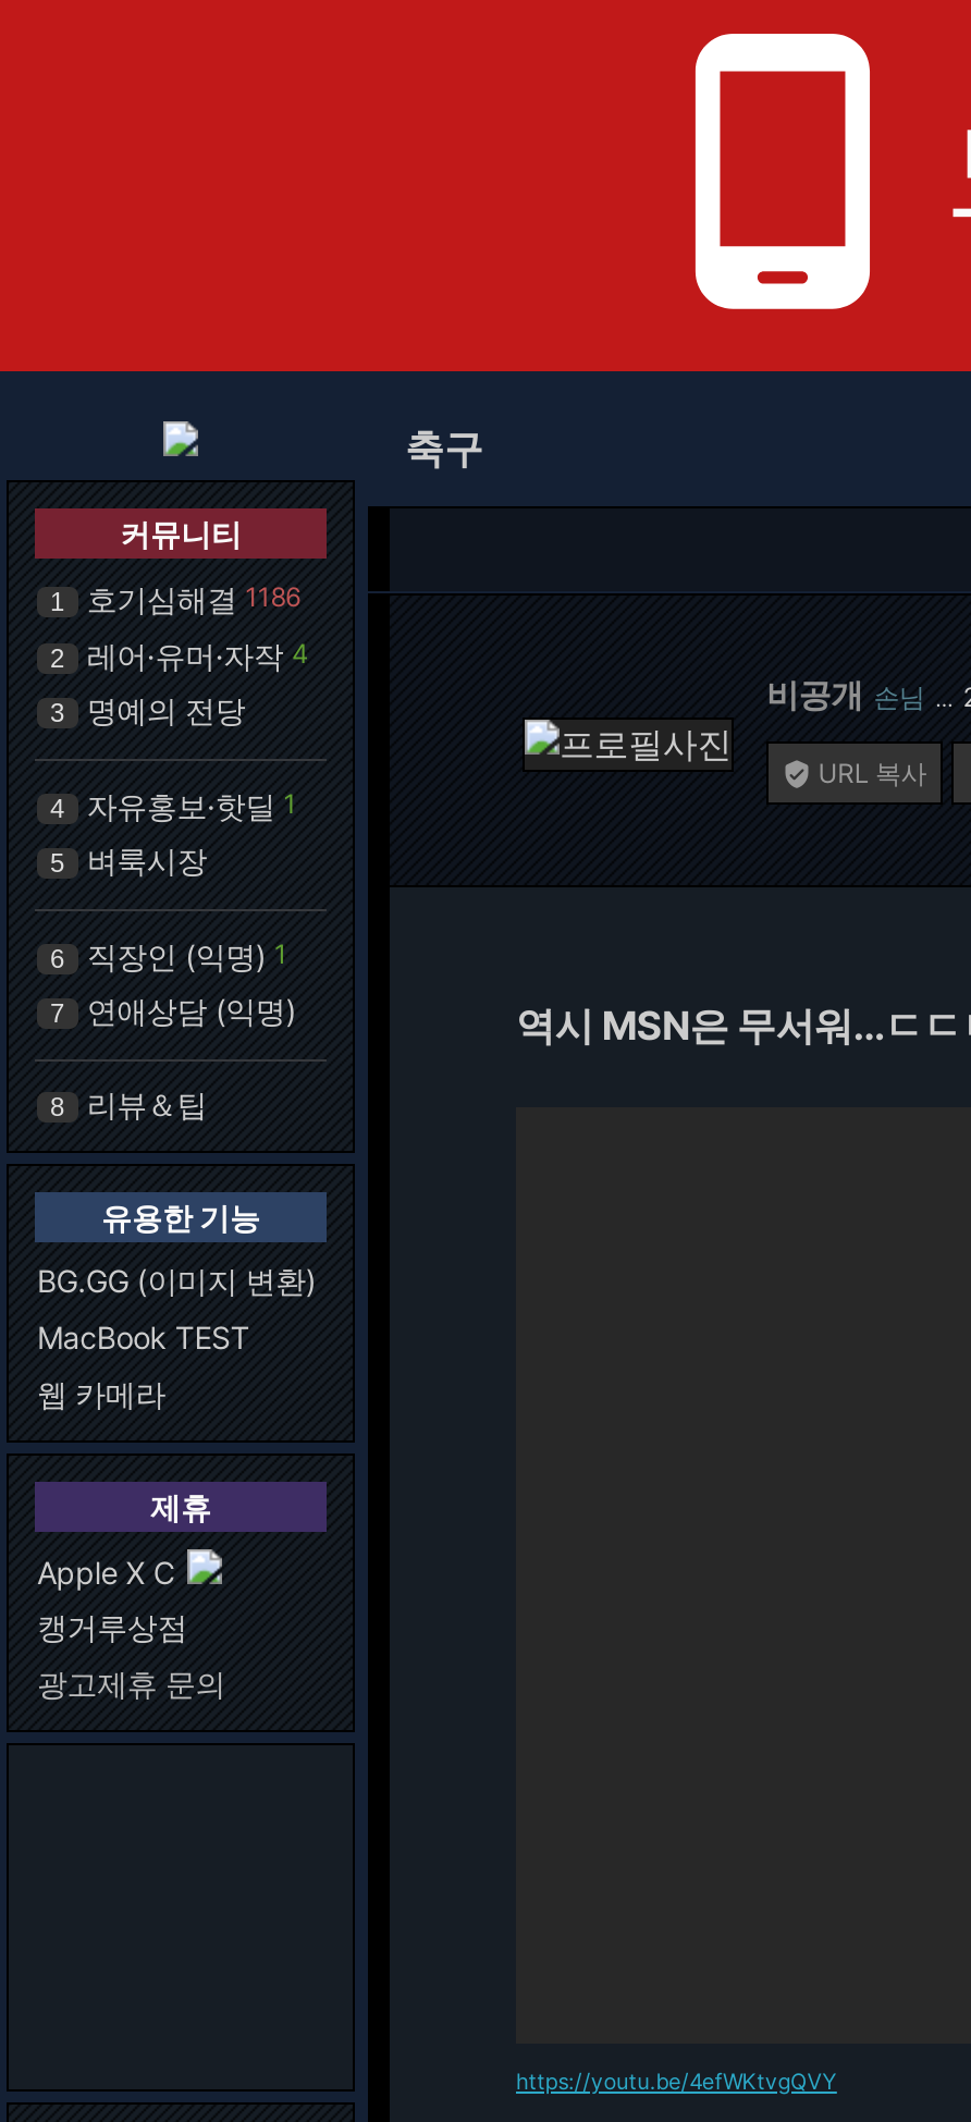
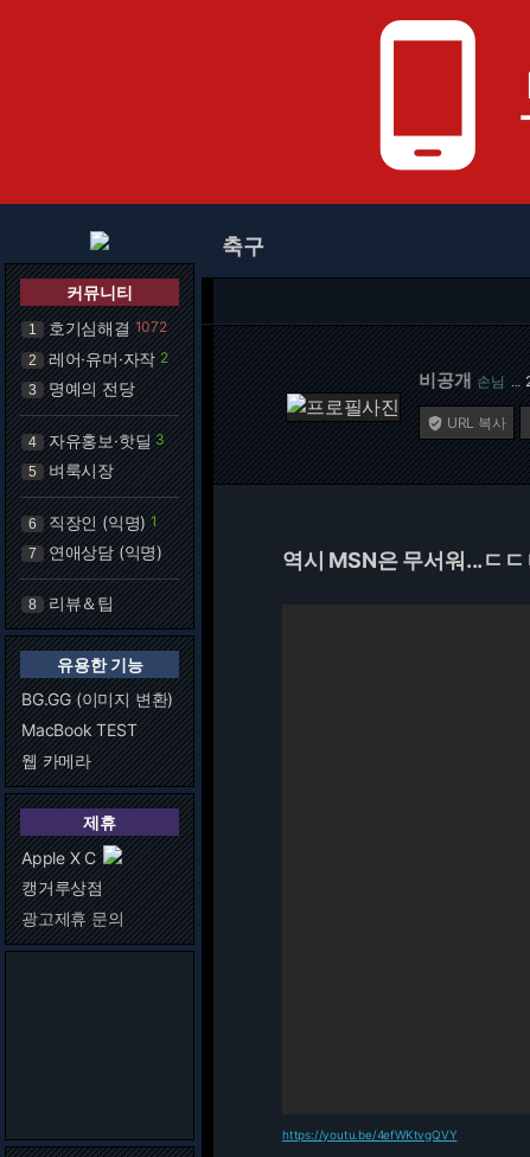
- 1 호기심해결 1186
+ 1 호기심해결 1072

- 레어·유머·자작 4
+ 레어·유머·자작 2

- 자유홍보·핫딜 1
+ 자유홍보·핫딜 3
